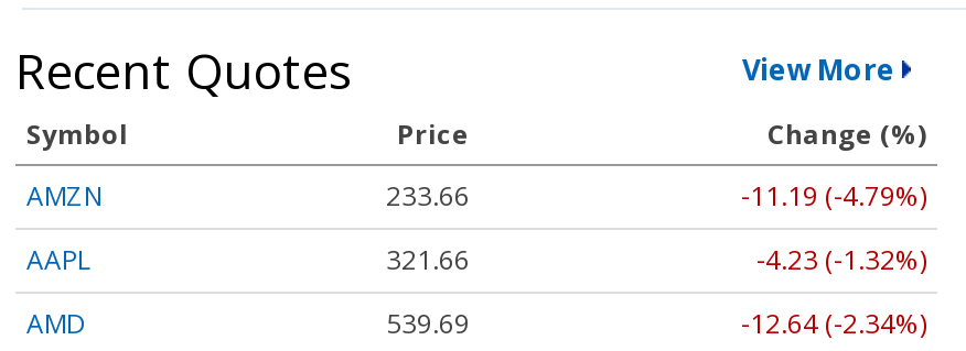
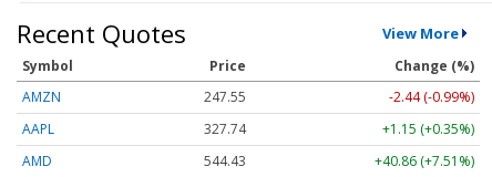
- 233.66
+ 247.55

- -11.19 (-4.79%)
+ -2.44 (-0.99%)

- 321.66
+ 327.74

- -4.23 (-1.32%)
+ +1.15 (+0.35%)

- 539.69
+ 544.43

- -12.64 (-2.34%)
+ +40.86 (+7.51%)
